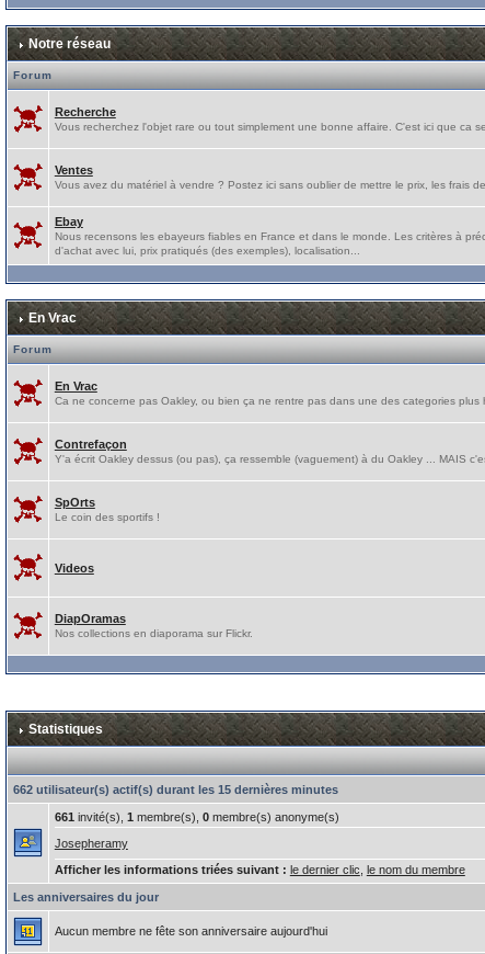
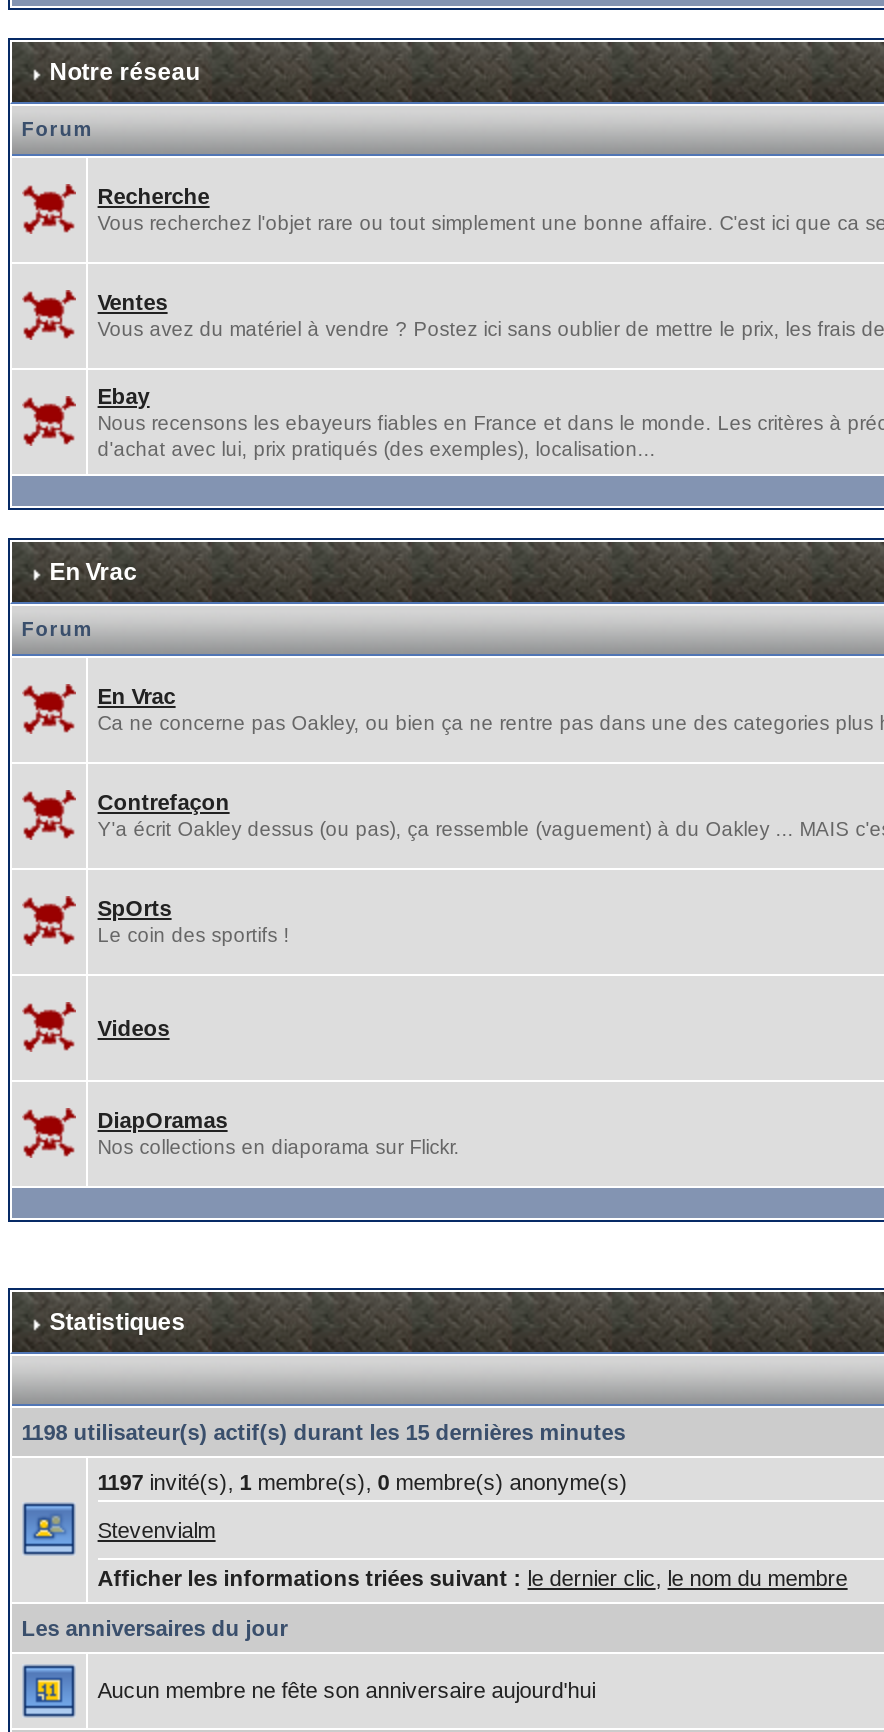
- 662 utilisateur(s) actif(s) durant les 15 dernières minutes
+ 1198 utilisateur(s) actif(s) durant les 15 dernières minutes

- 661 invité(s), 1 membre(s), 0 membre(s) anonyme(s)
+ 1197 invité(s), 1 membre(s), 0 membre(s) anonyme(s)

- Josepheramy
+ Stevenvialm
